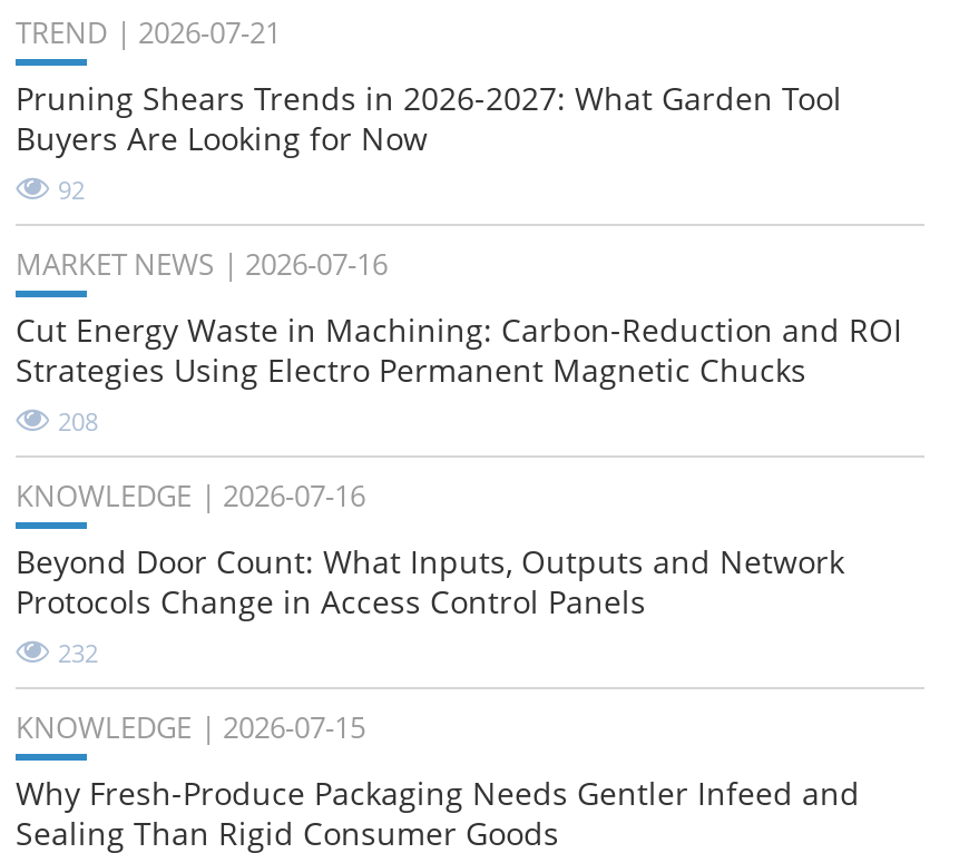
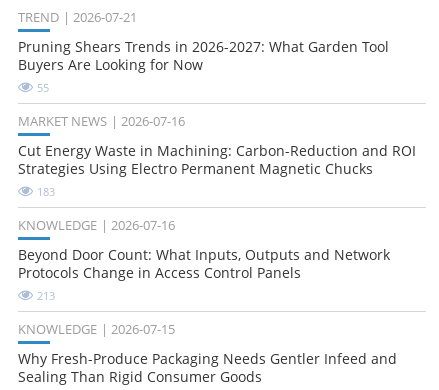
- 92
+ 55

- 208
+ 183

- 232
+ 213
